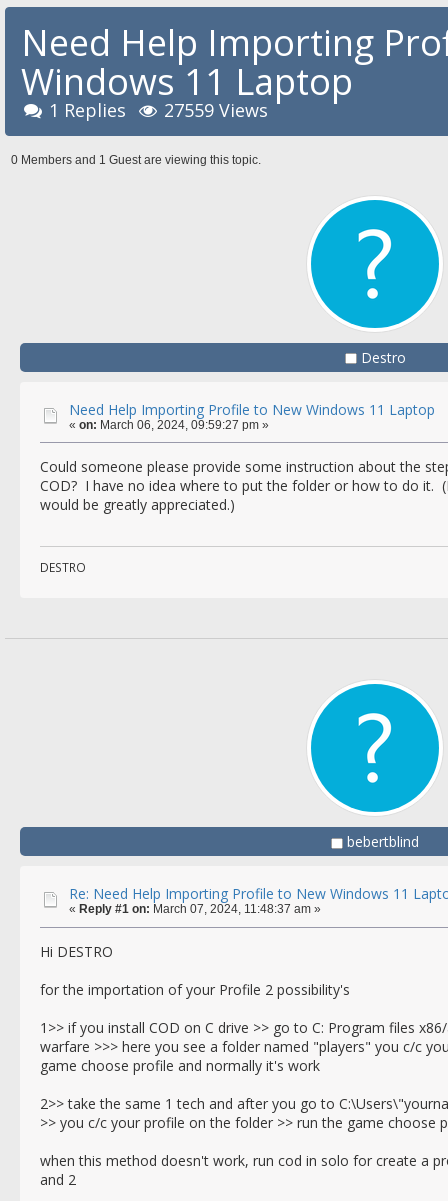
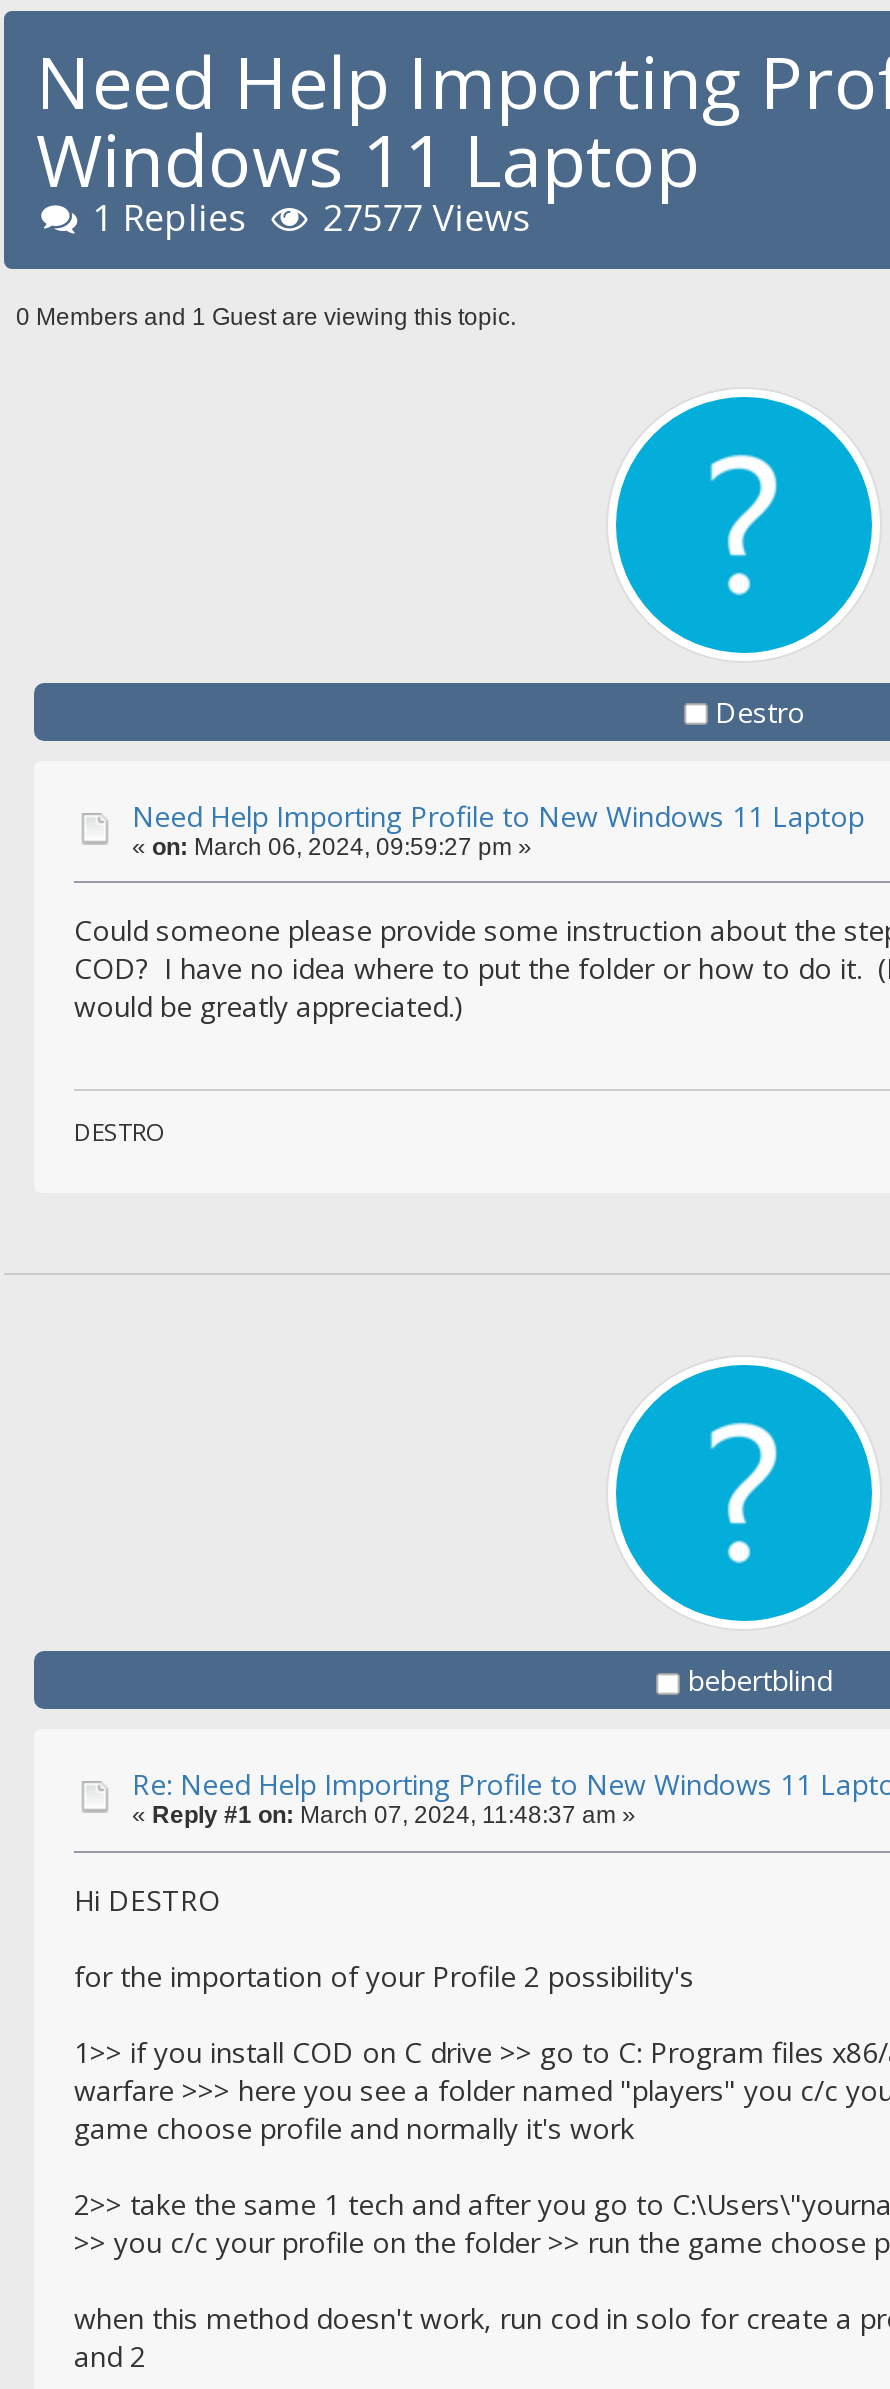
- 1 Replies 27559 Views
+ 1 Replies 27577 Views
